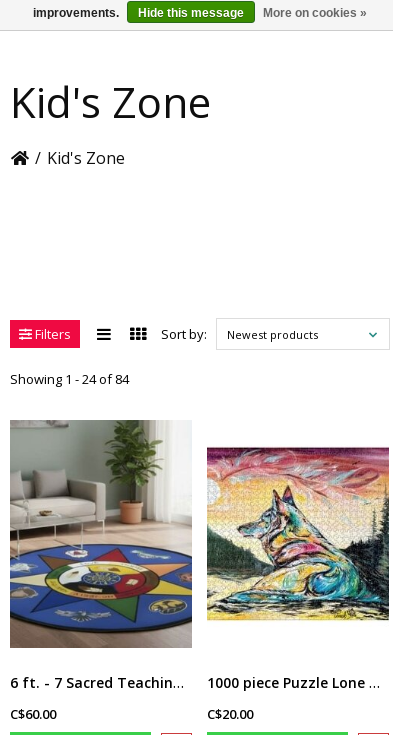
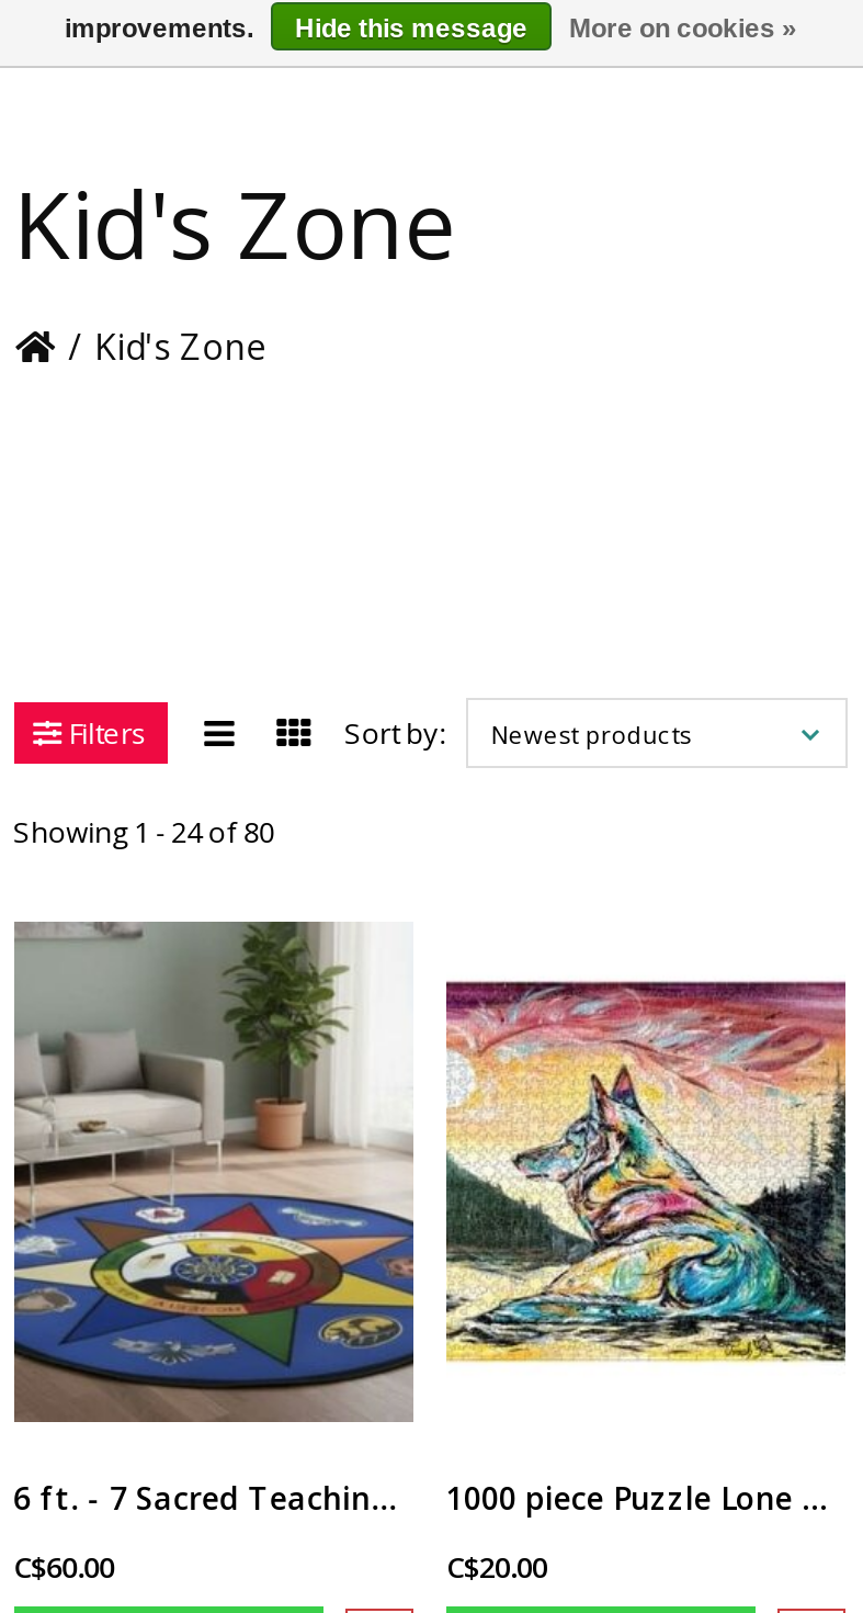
- Showing 1 - 24 of 84
+ Showing 1 - 24 of 80
